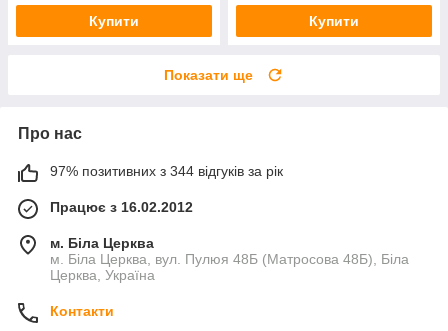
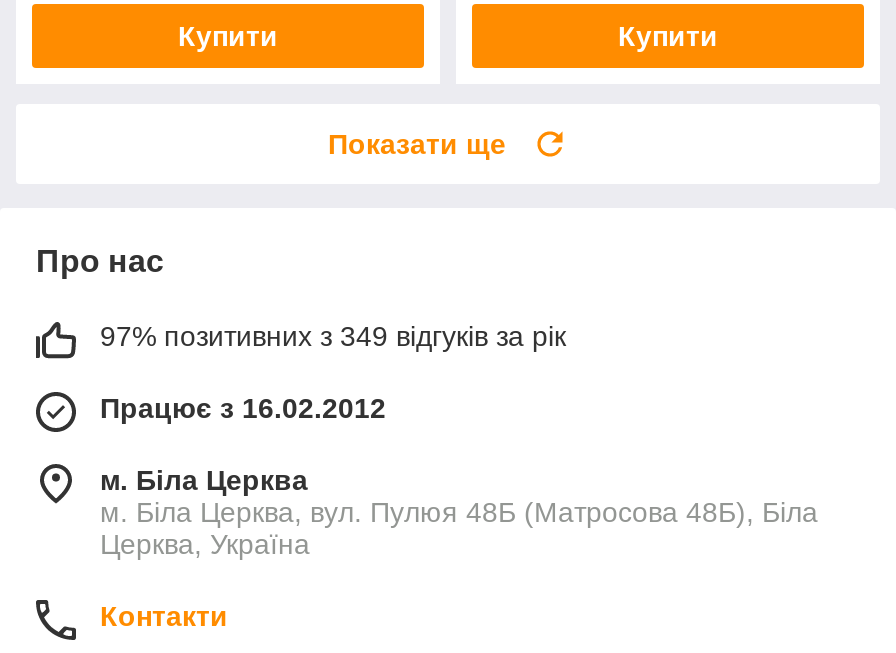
- 97% позитивних з 344 відгуків за рік
+ 97% позитивних з 349 відгуків за рік
